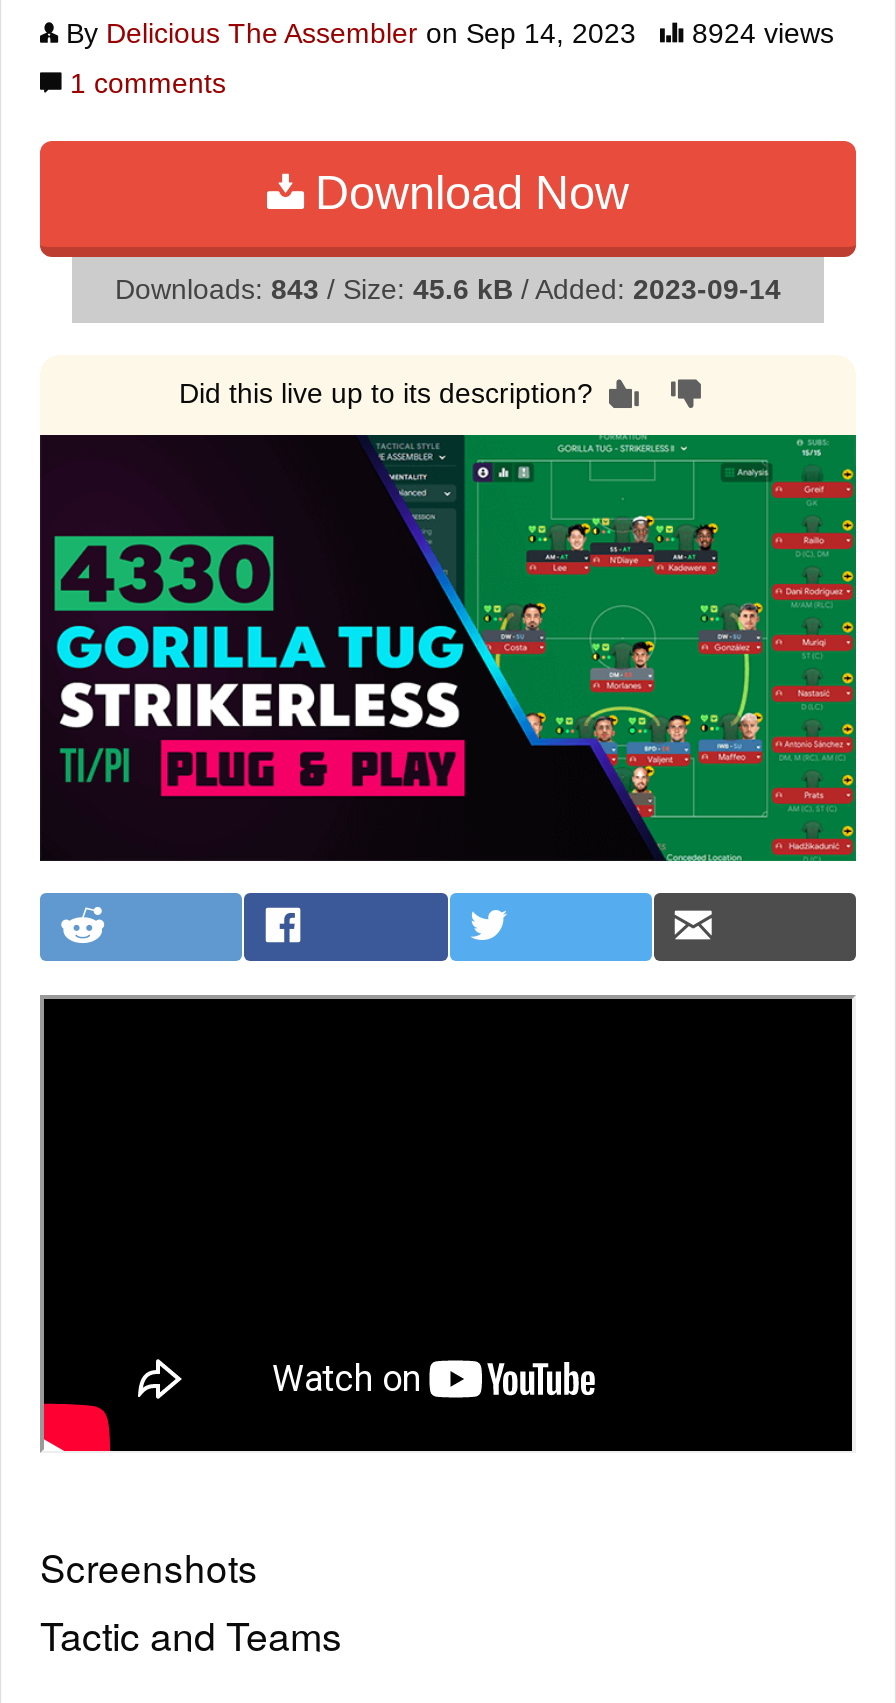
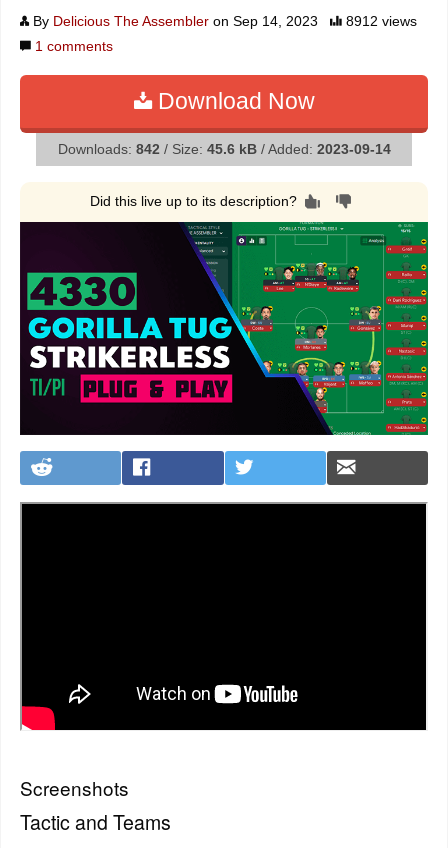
- By Delicious The Assembler on Sep 14, 2023 8924 views
+ By Delicious The Assembler on Sep 14, 2023 8912 views

- Downloads: 843 / Size: 45.6 kB / Added: 2023-09-14
+ Downloads: 842 / Size: 45.6 kB / Added: 2023-09-14
